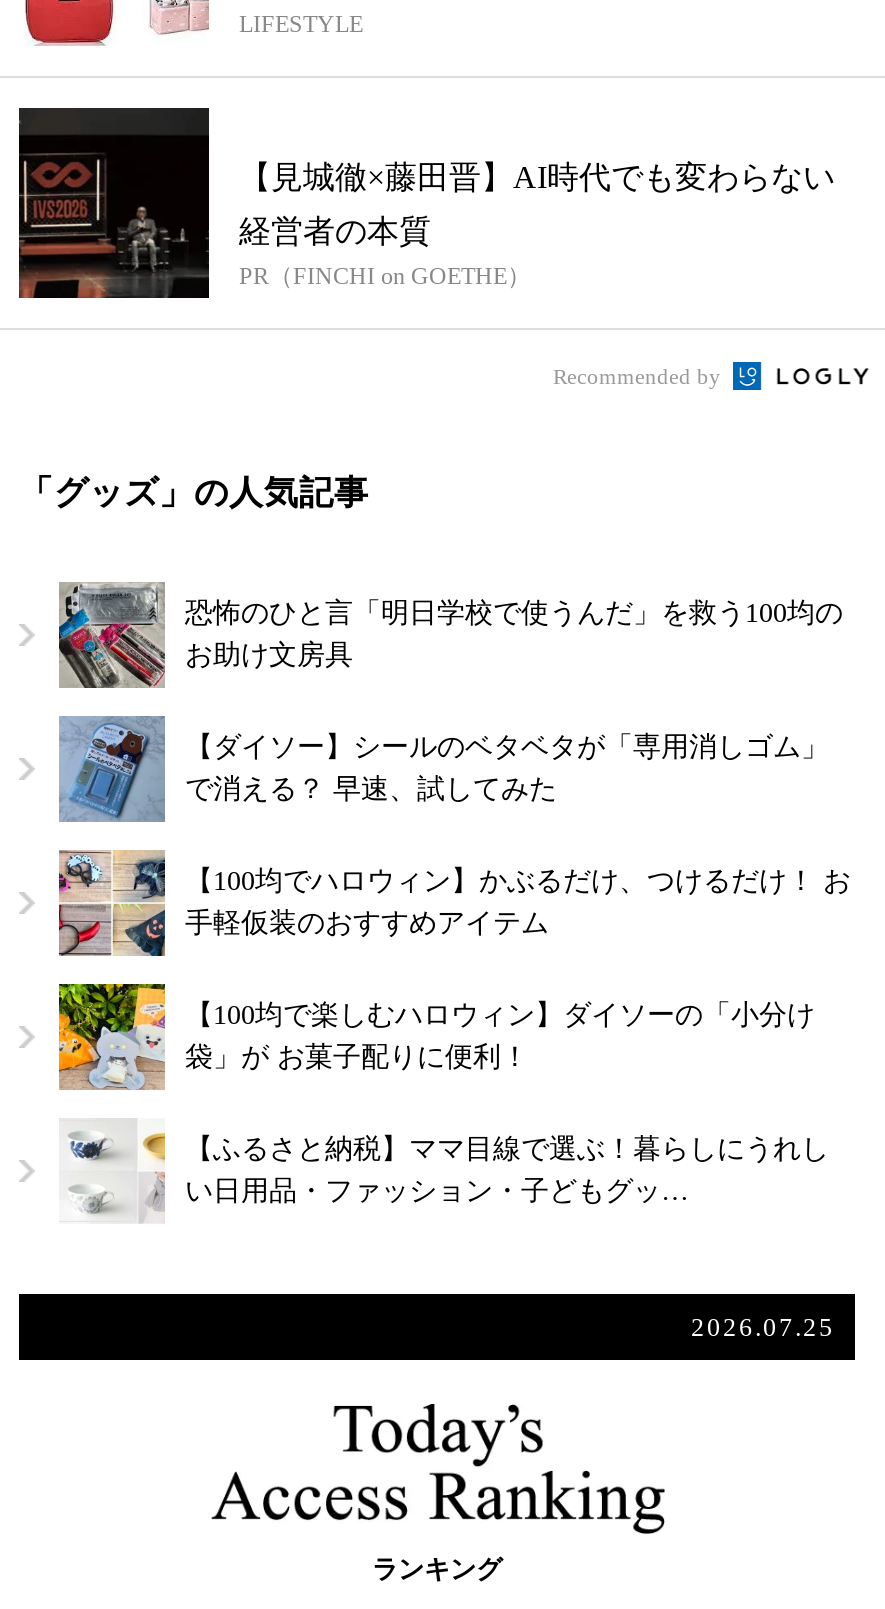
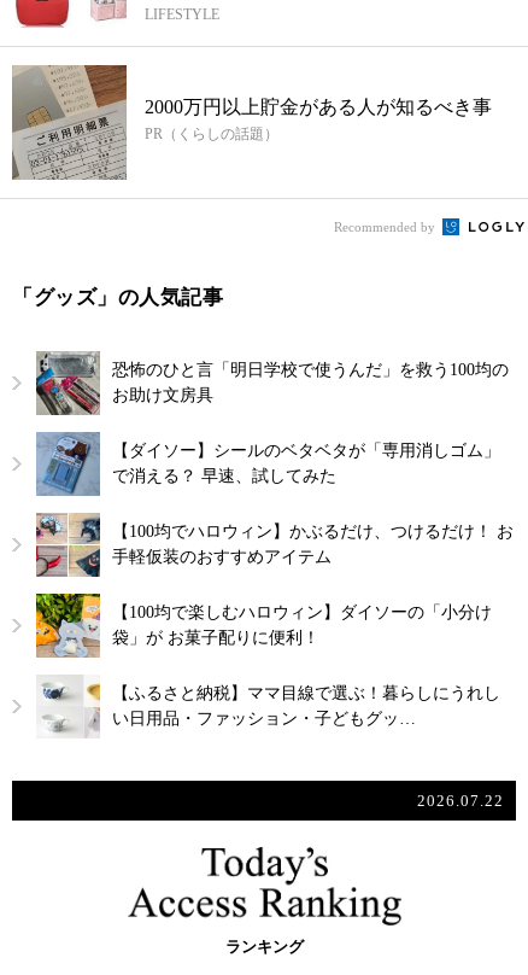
- [image]
- 【見城徹×藤田晋】AI時代でも変わらない
- 経営者の本質
- PR（FINCHI on GOETHE）
+ [image]
+ 2000万円以上貯金がある人が知るべき事
+ PR（くらしの話題）

- 2026.07.25
+ 2026.07.22
